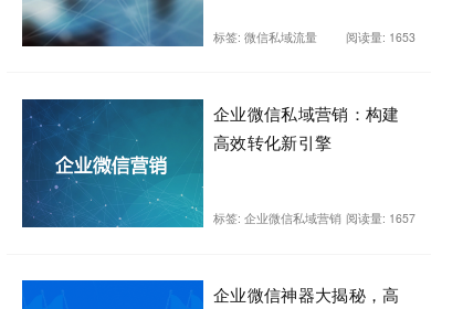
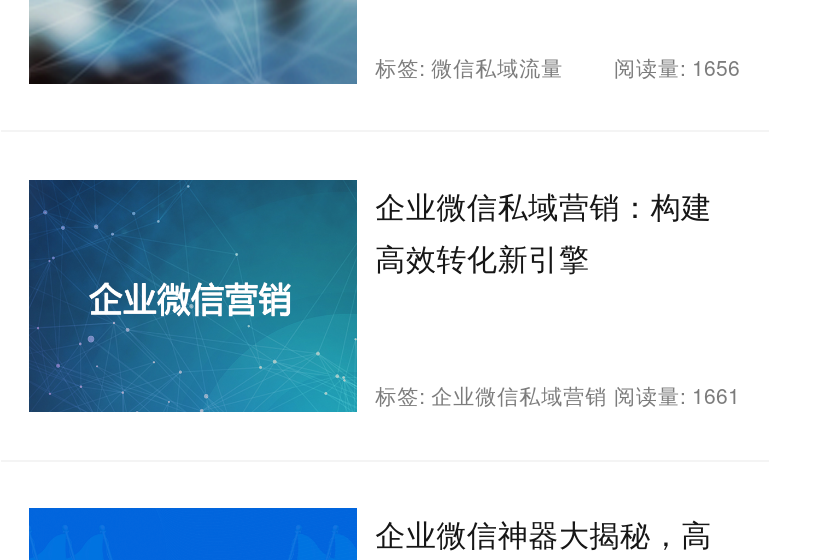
- 标签:微信私域流量 阅读量: 1653
+ 标签:微信私域流量 阅读量: 1656

- 标签:企业微信私域营销 阅读量: 1657
+ 标签:企业微信私域营销 阅读量: 1661
